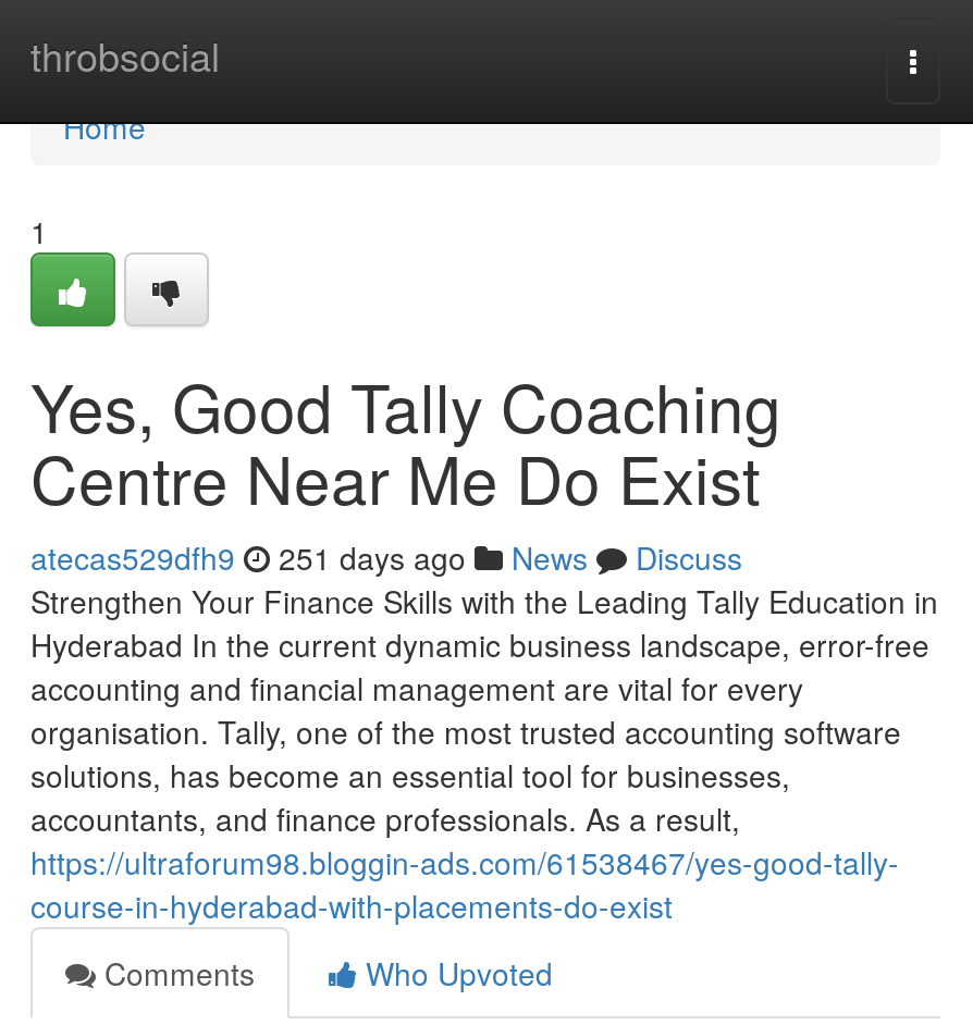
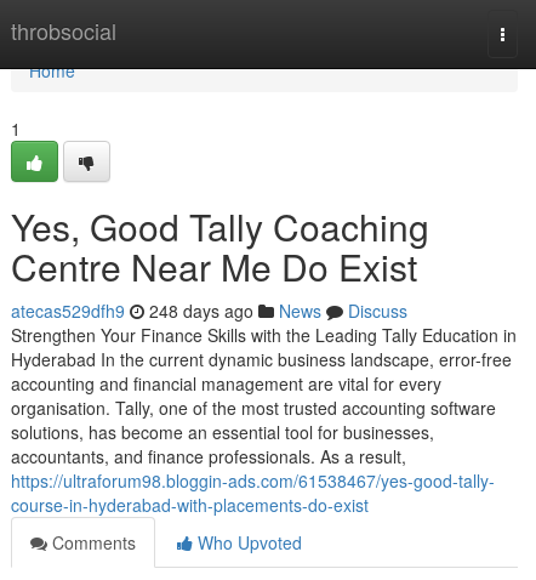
- atecas529dfh9 251 days ago News Discuss
+ atecas529dfh9 248 days ago News Discuss
